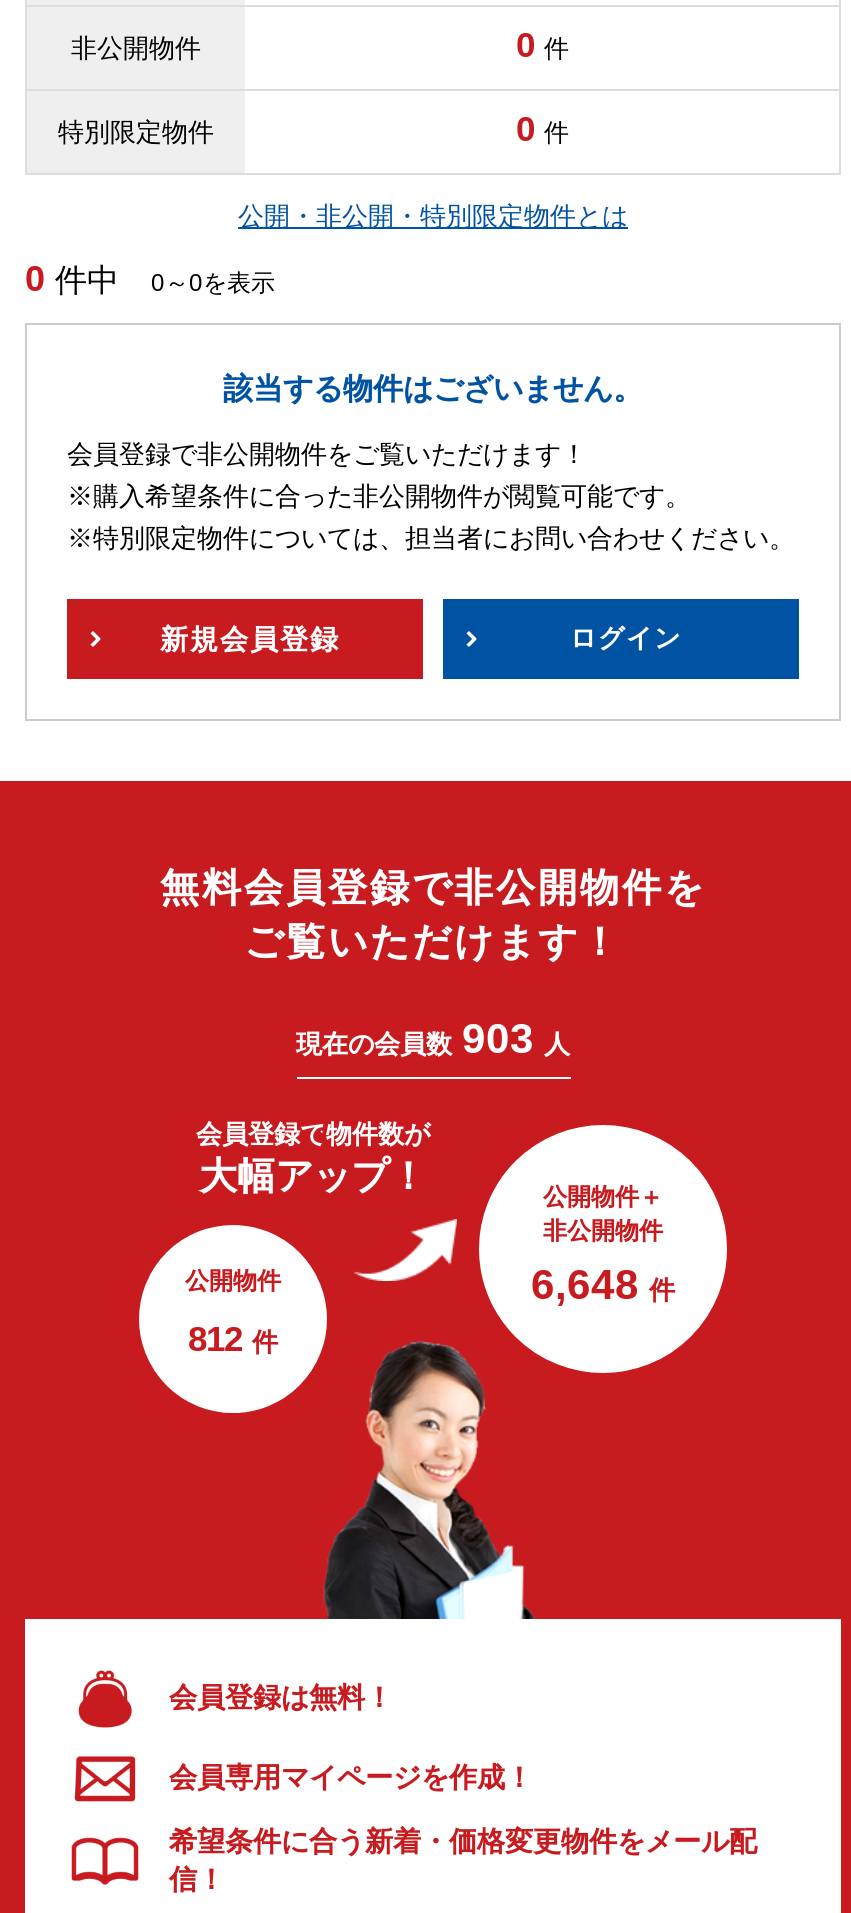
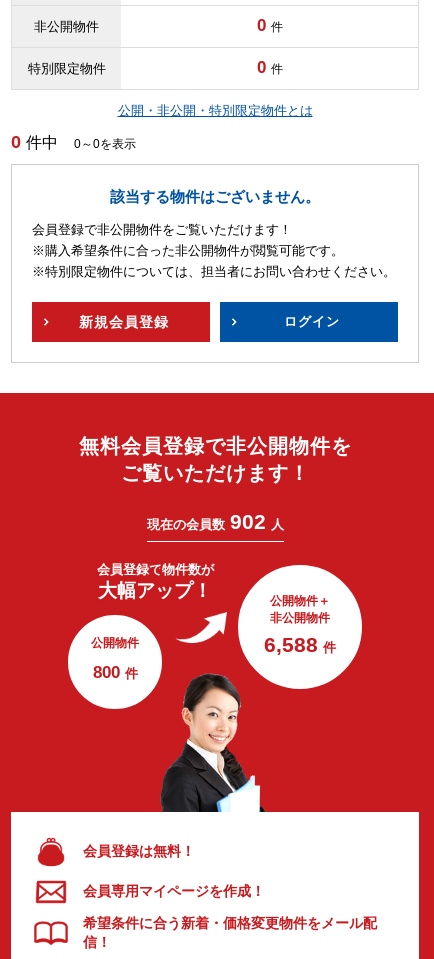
- 現在の会員数 903 人
+ 現在の会員数 902 人

- 6,648 件
+ 6,588 件

- 812 件
+ 800 件
